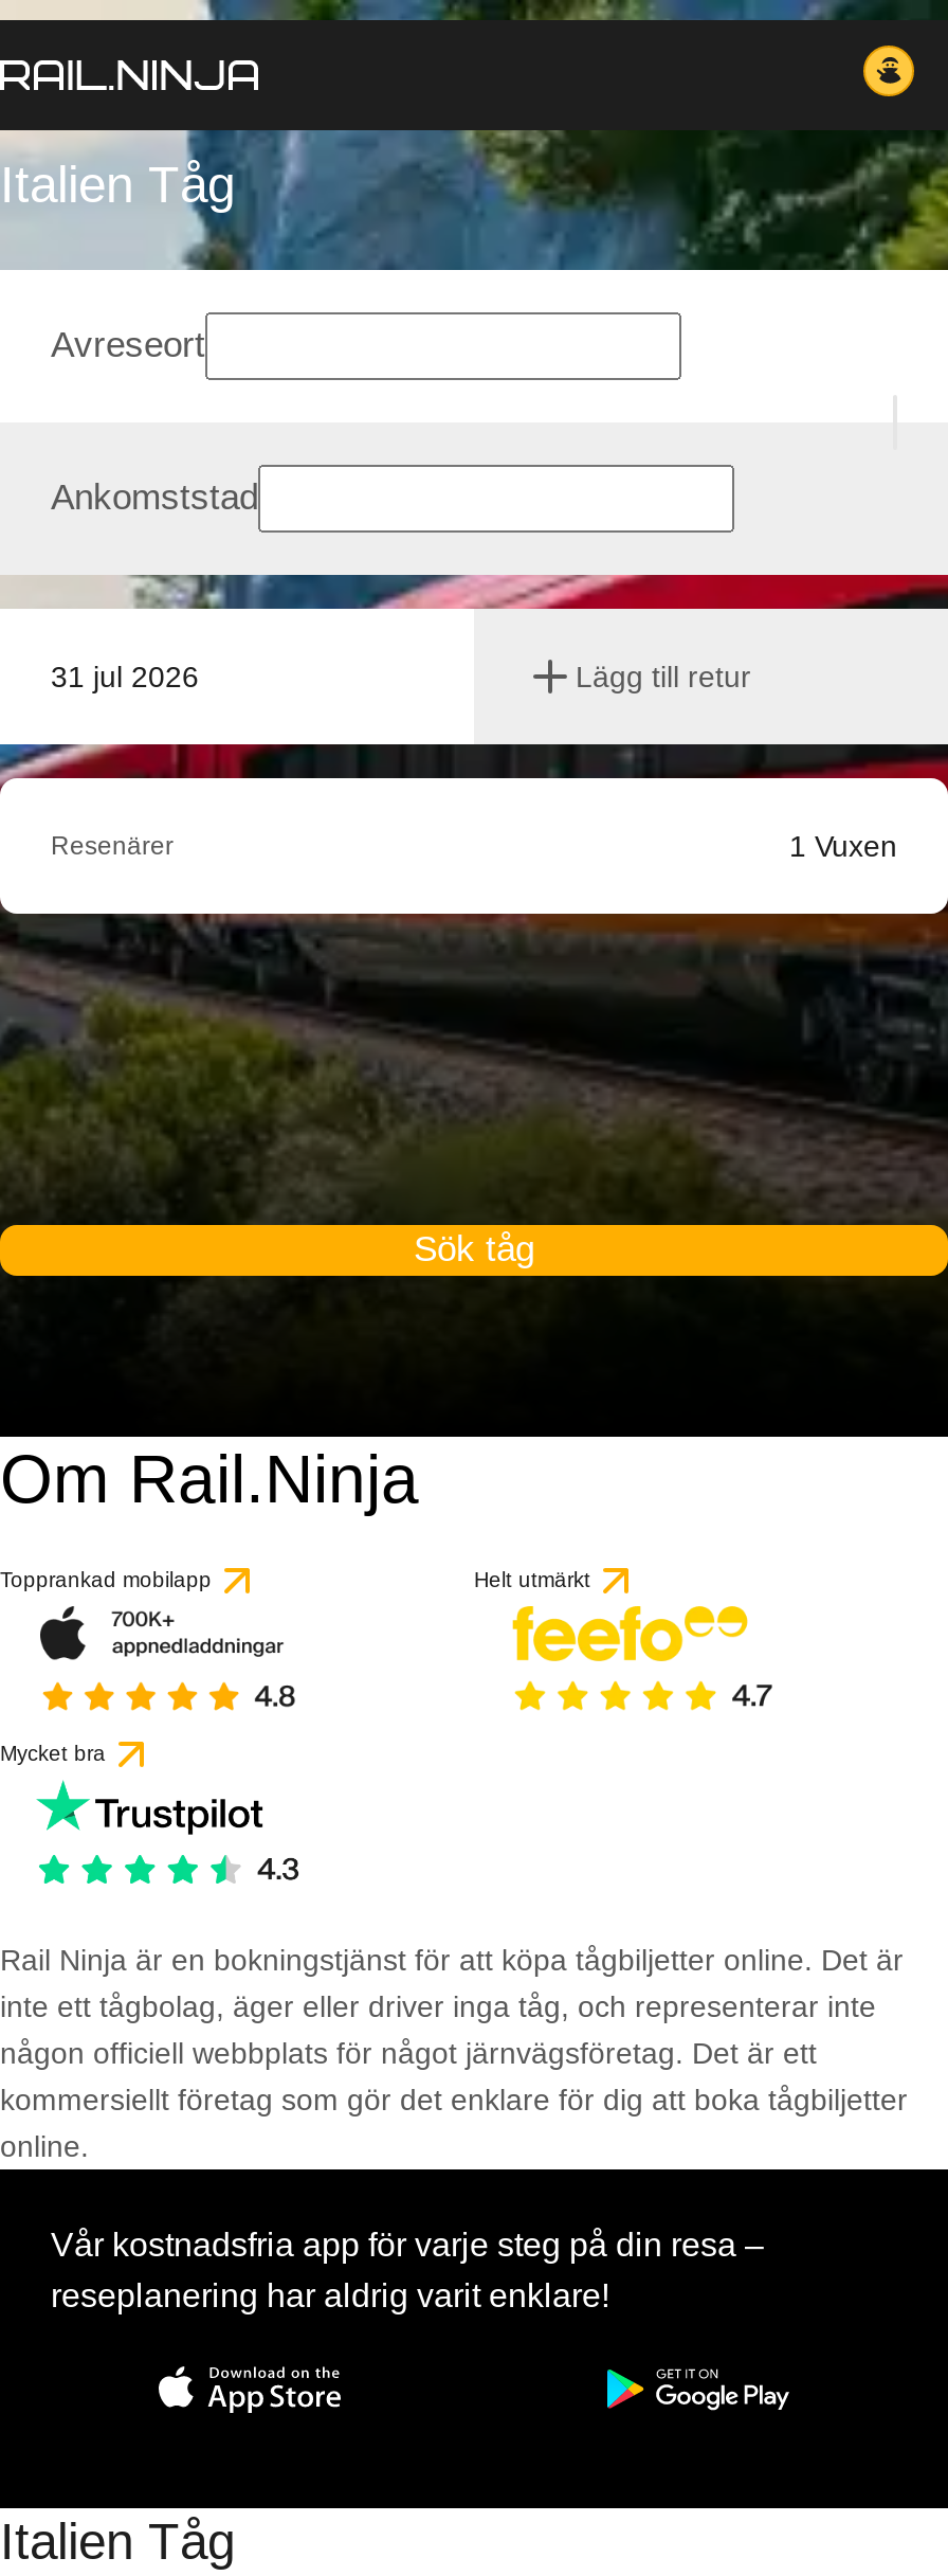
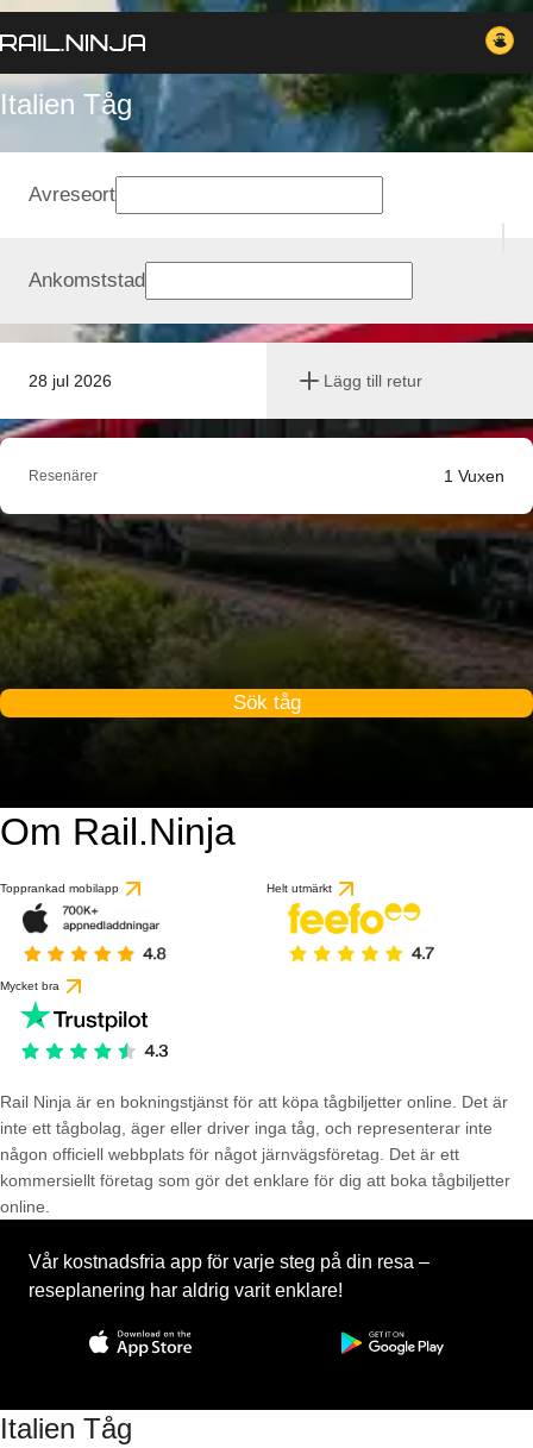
- 31 jul 2026
+ 28 jul 2026
